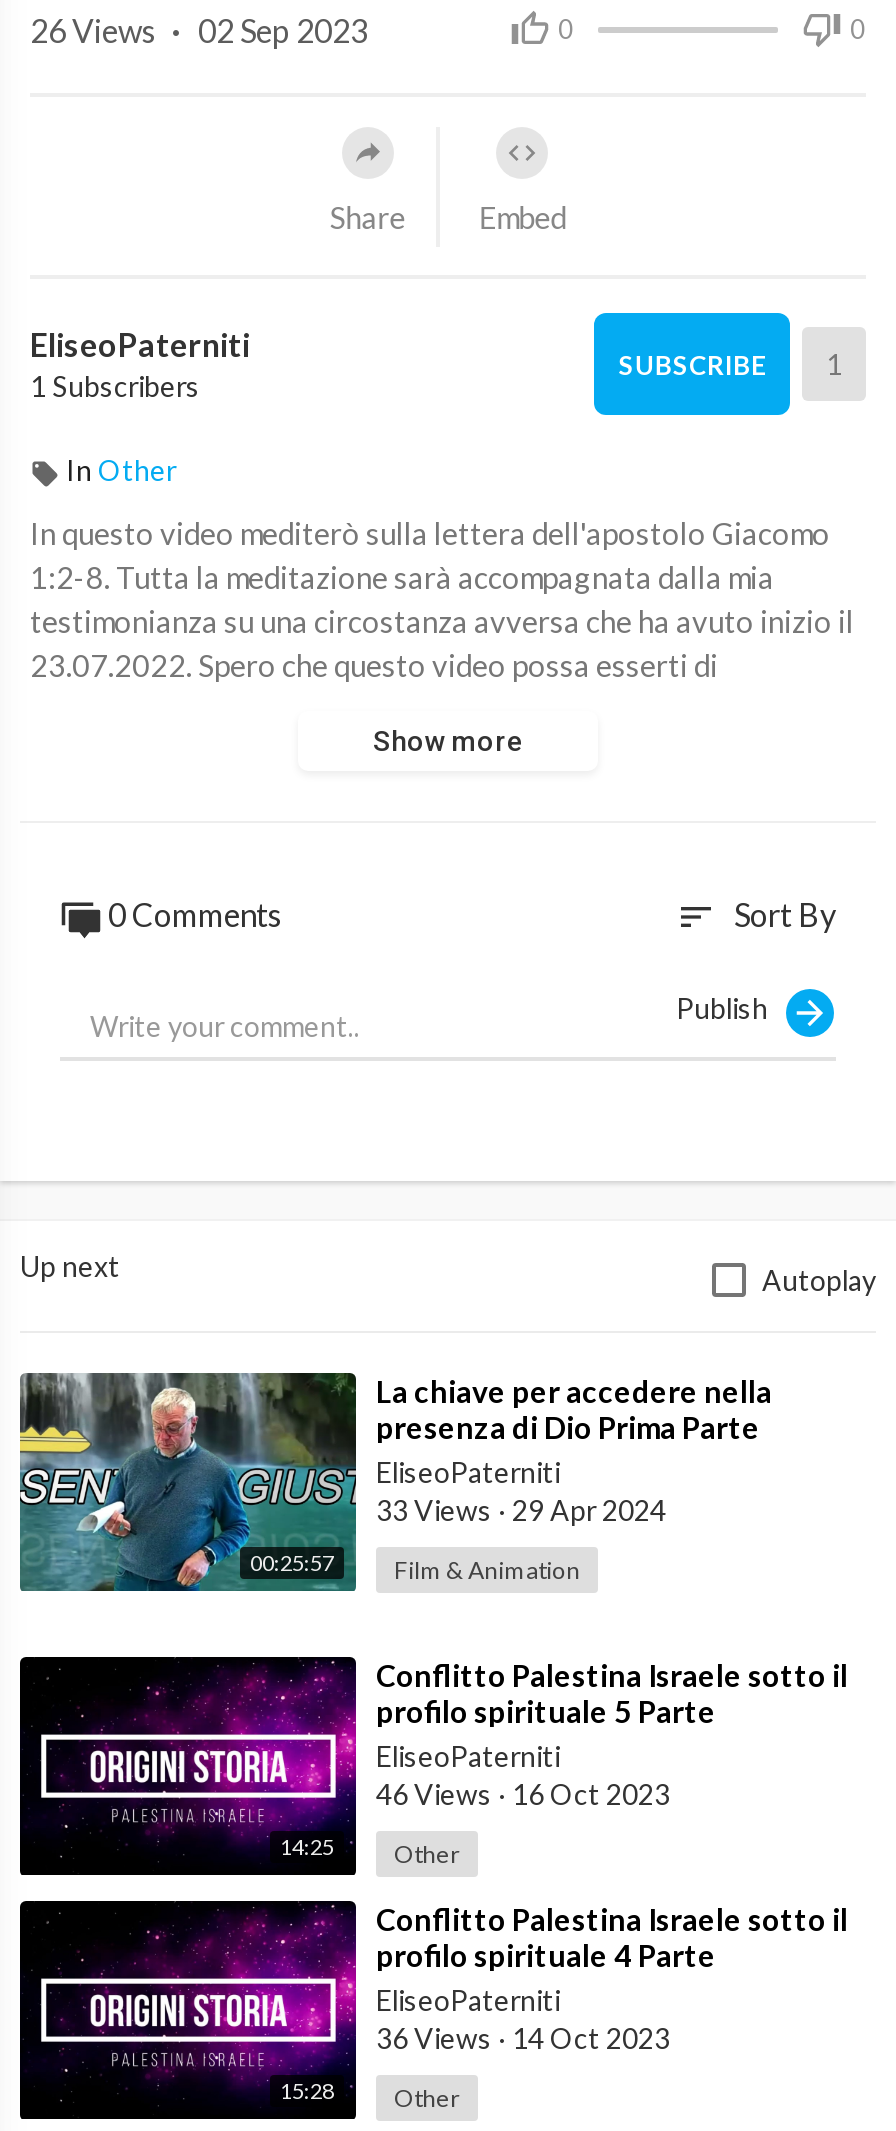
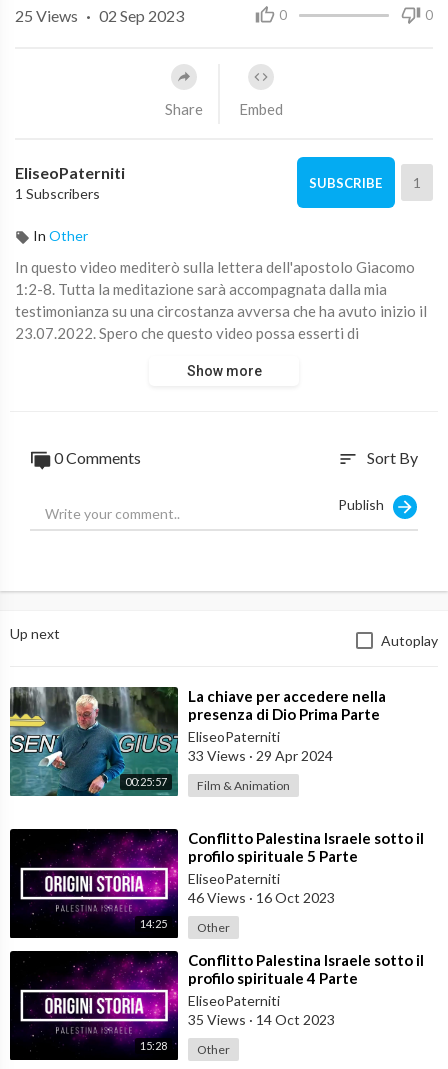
- 26Views · 02 Sep 2023
+ 25Views · 02 Sep 2023

- 36 Views · 14 Oct 2023
+ 35 Views · 14 Oct 2023
